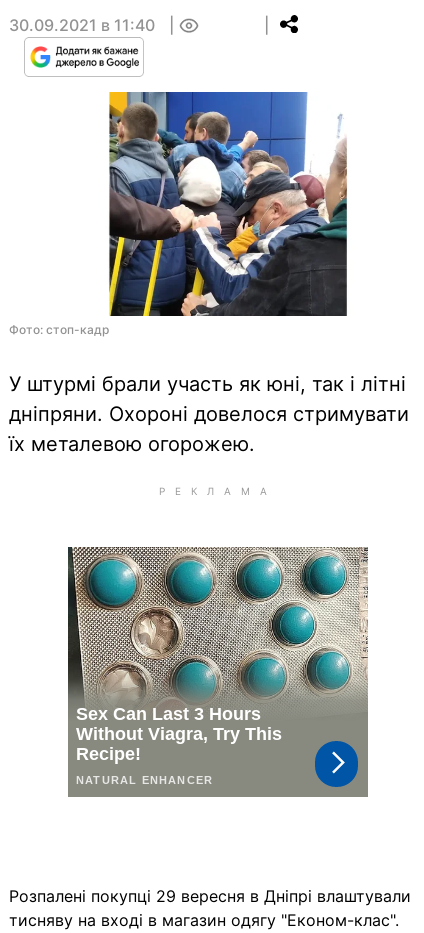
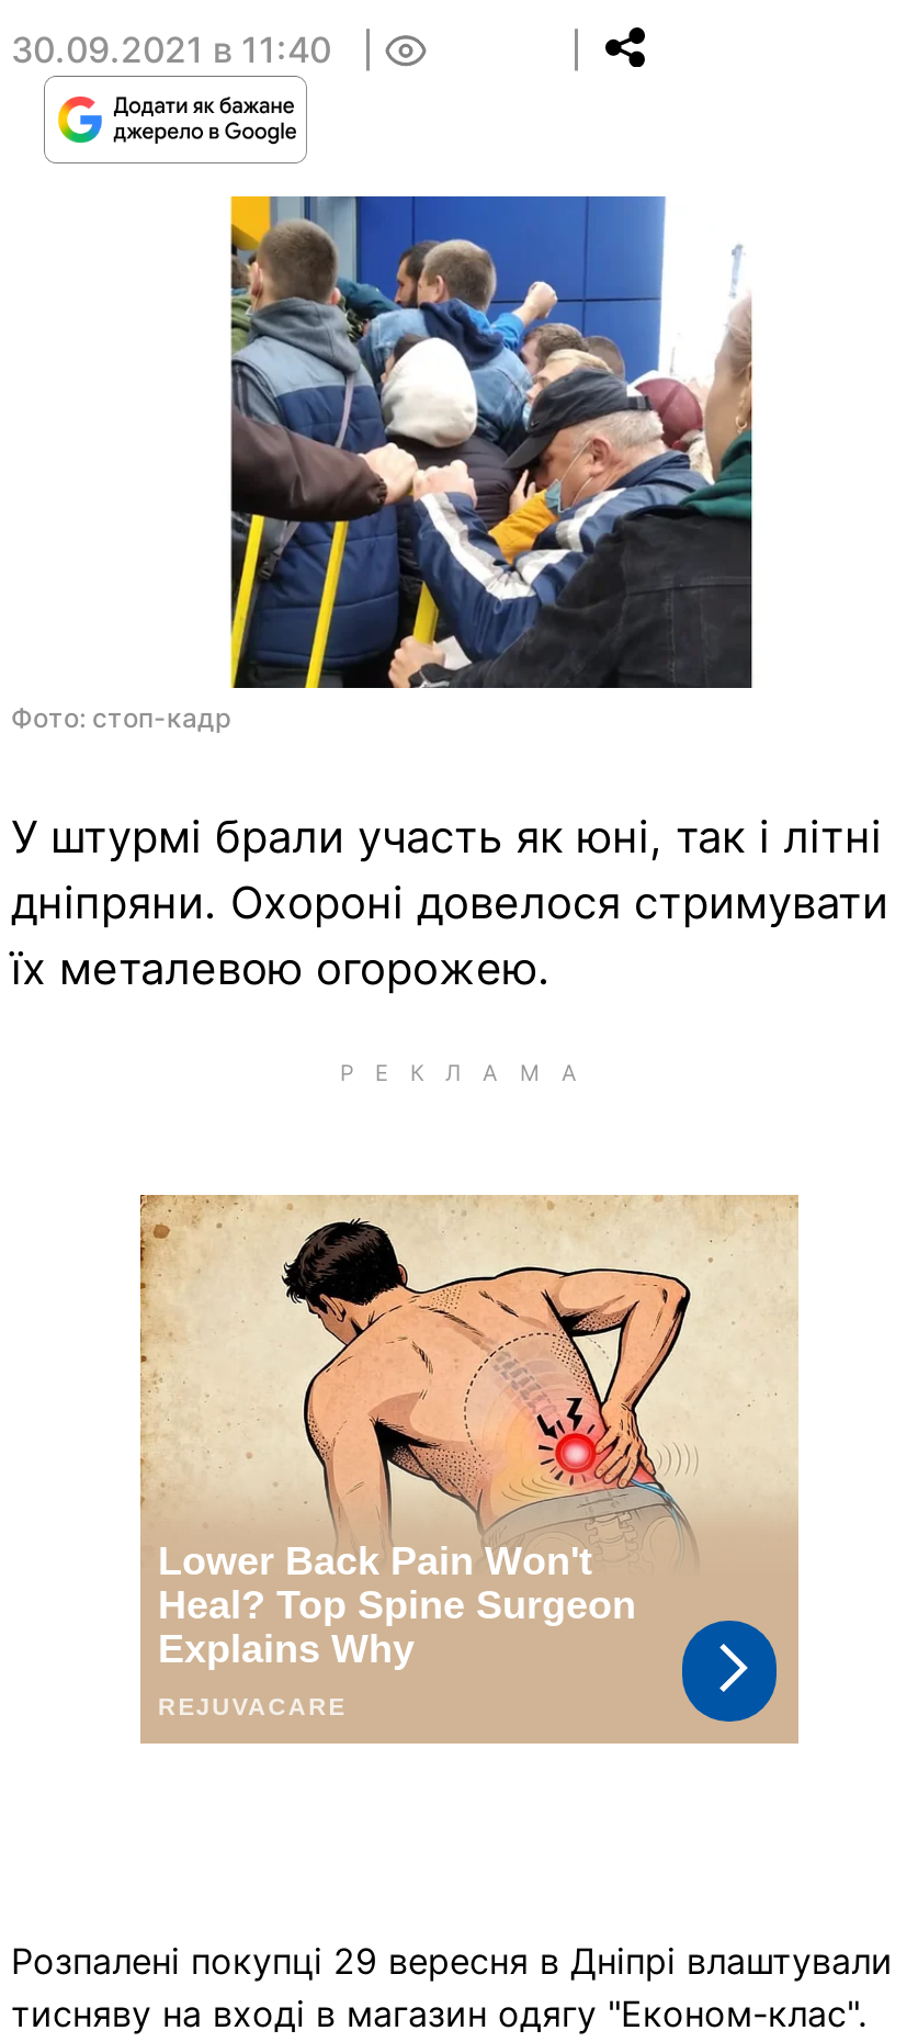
- [image]
+ [image]
